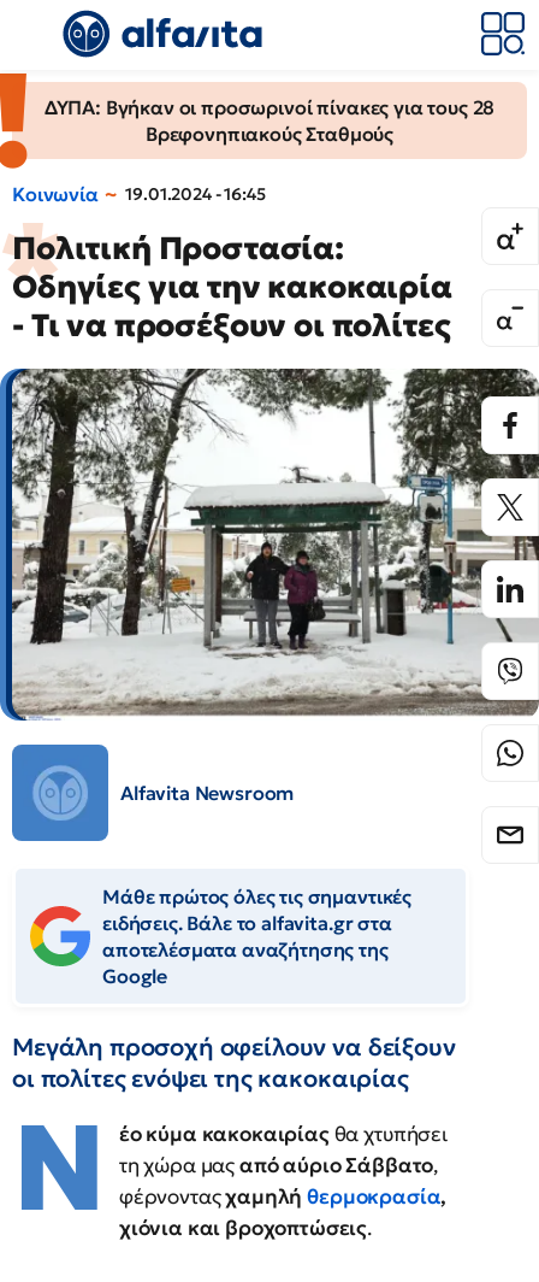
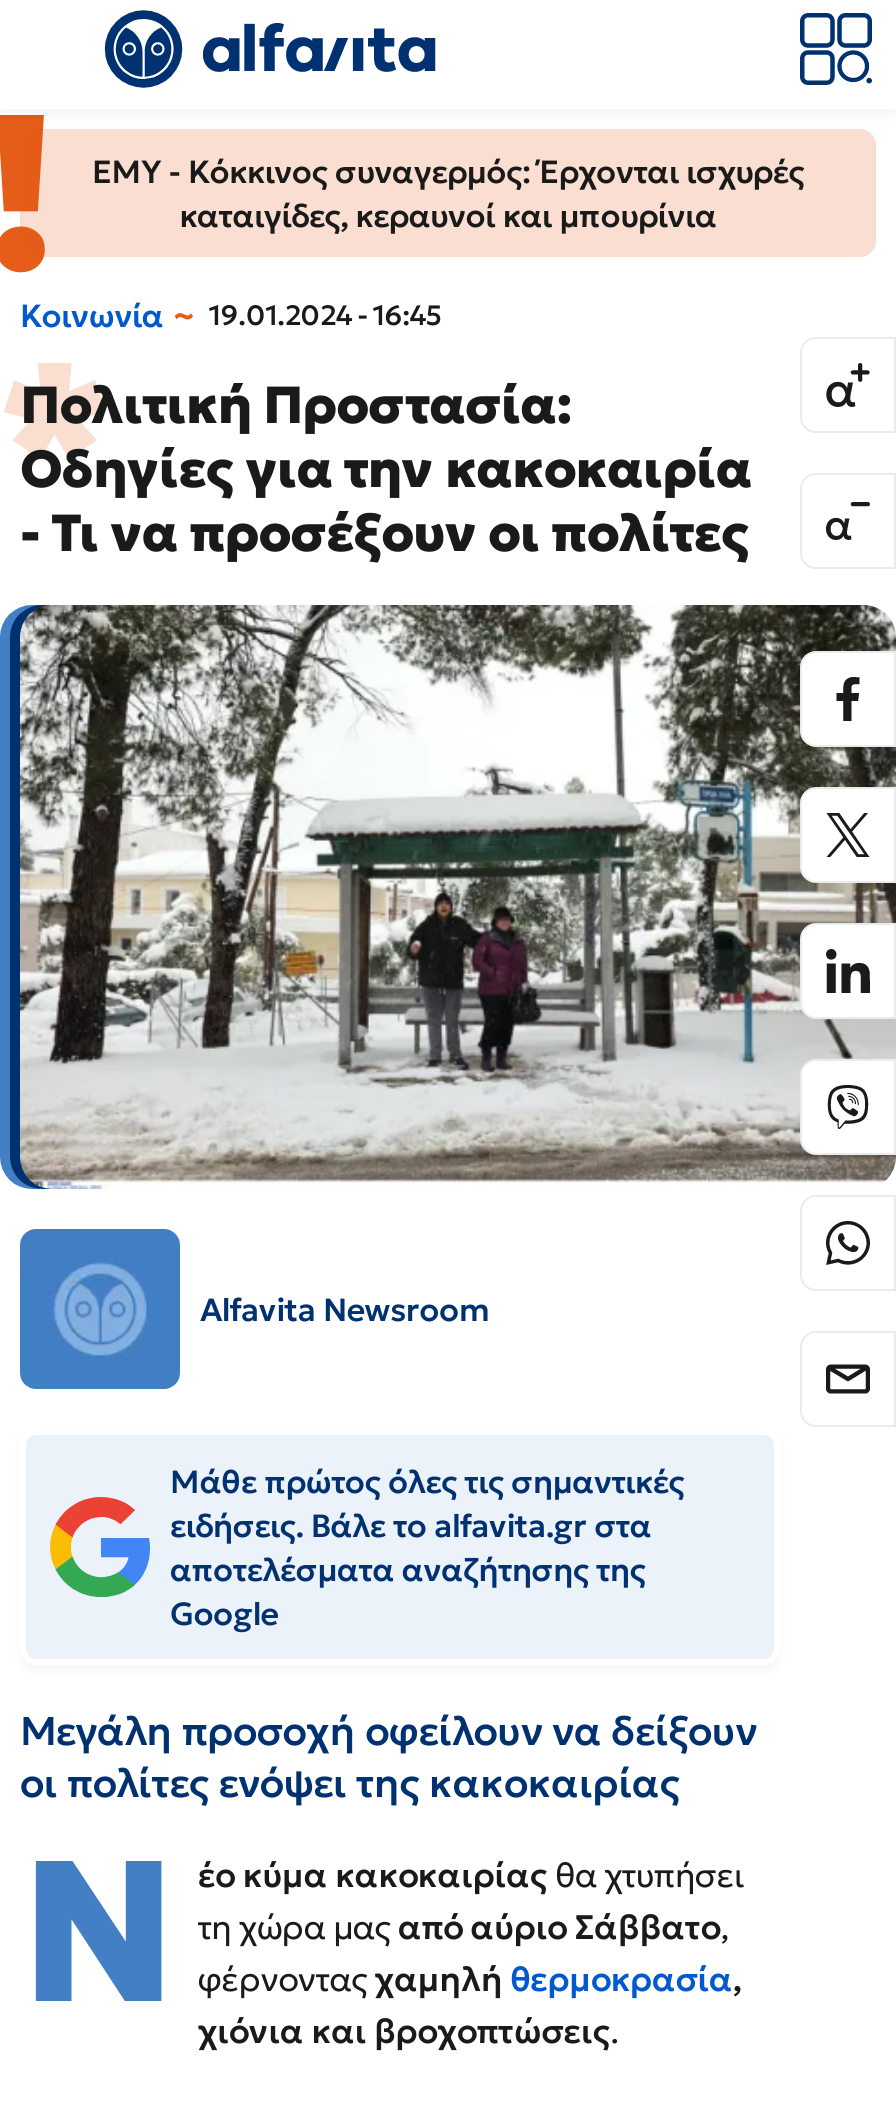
- ΔΥΠΑ: Βγήκαν οι προσωρινοί πίνακες για τους 28
- Βρεφονηπιακούς Σταθμούς
+ ΕΜΥ - Κόκκινος συναγερμός: Έρχονται ισχυρές
+ καταιγίδες, κεραυνοί και μπουρίνια
